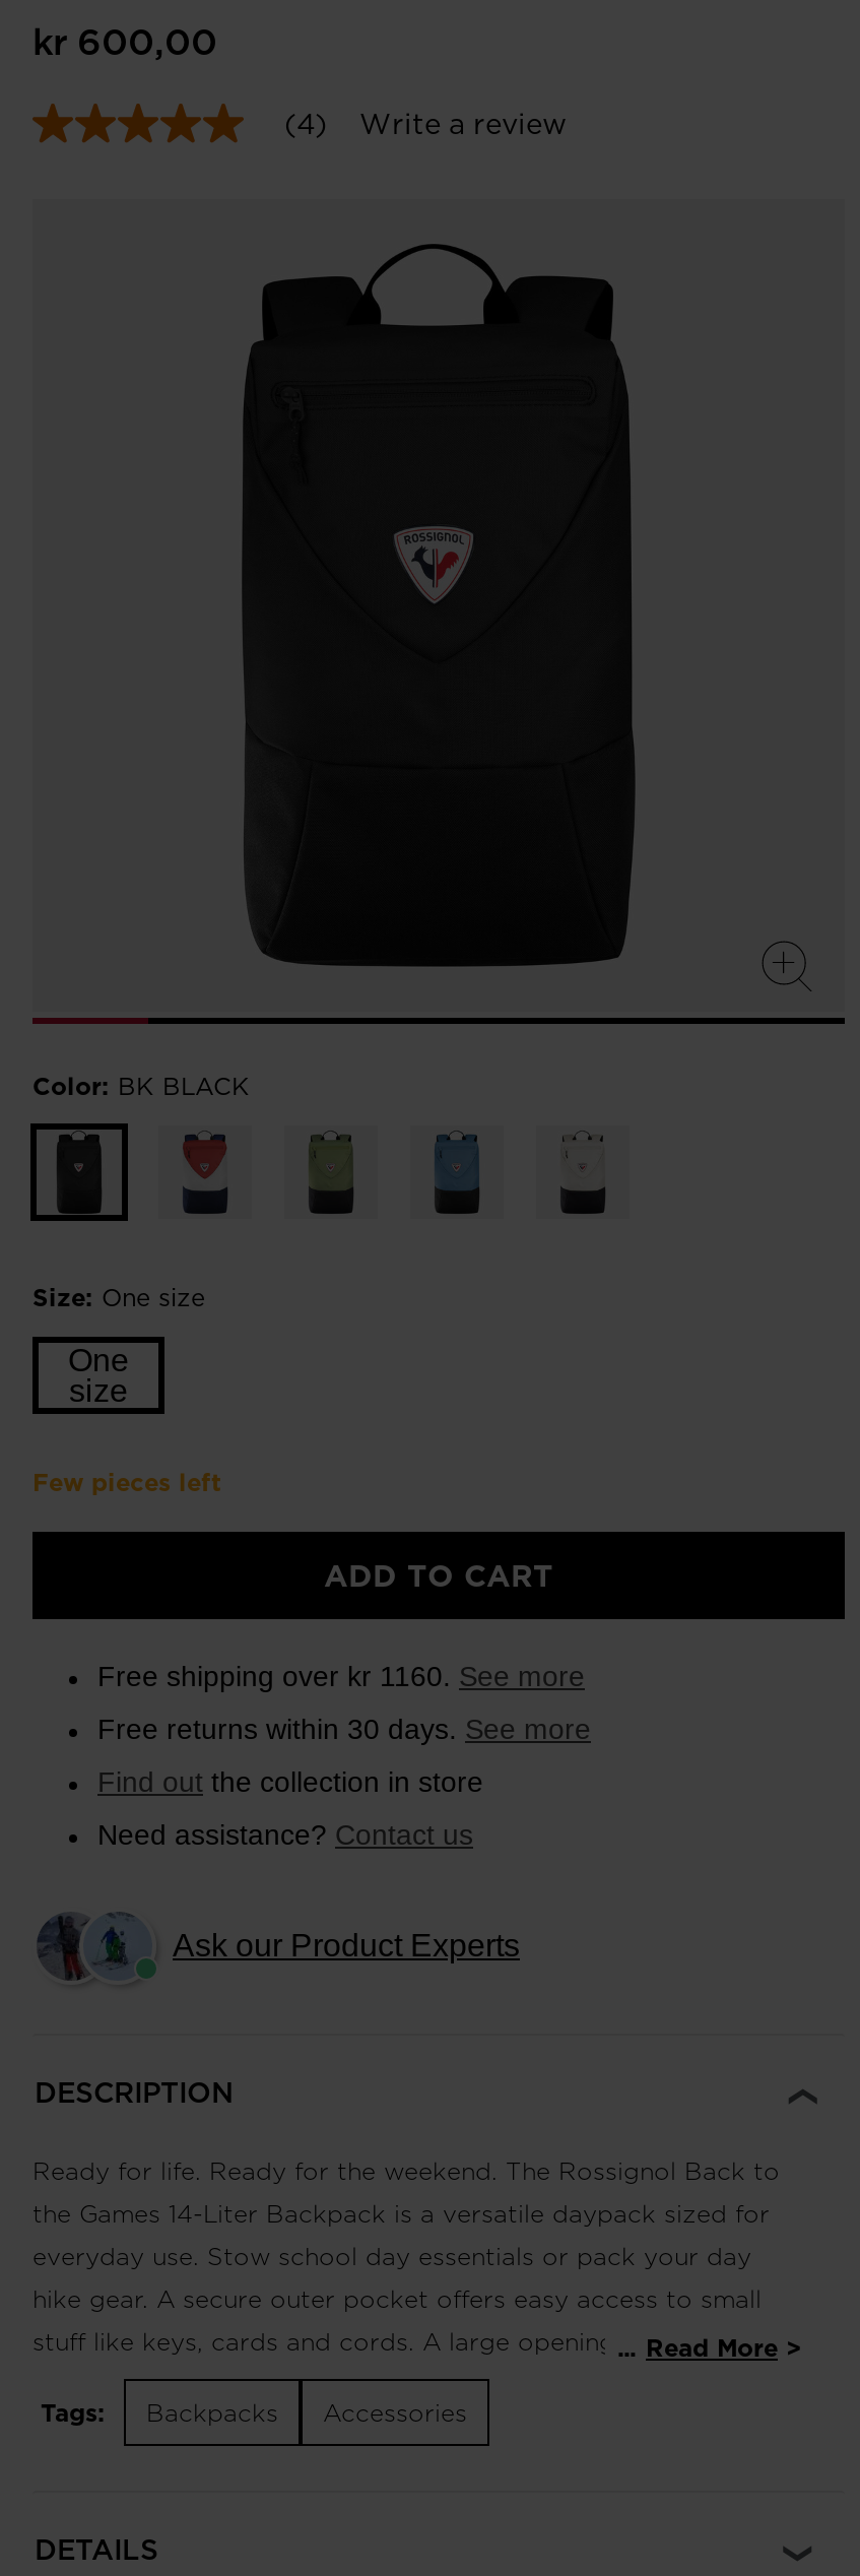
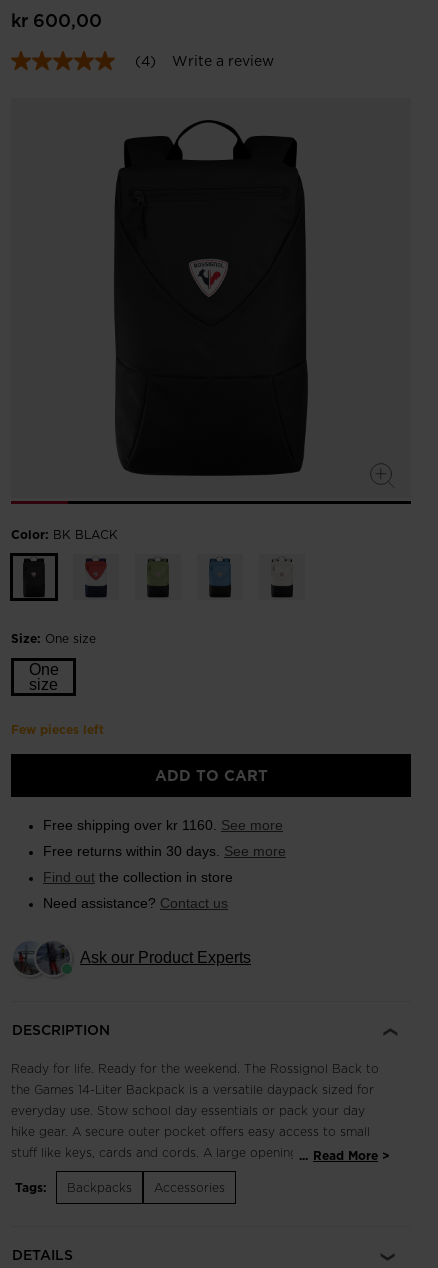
- [image]
+ [image]
